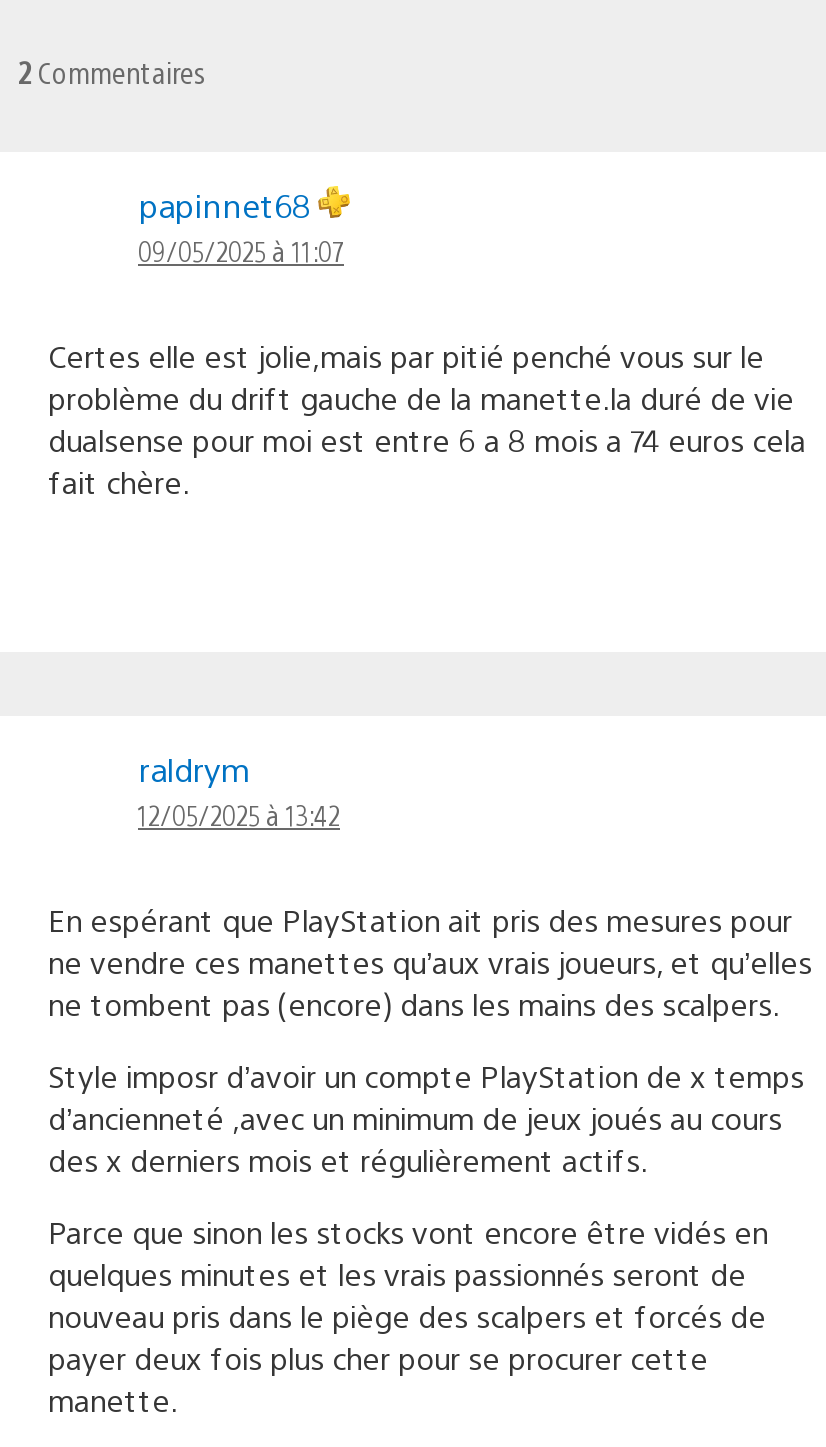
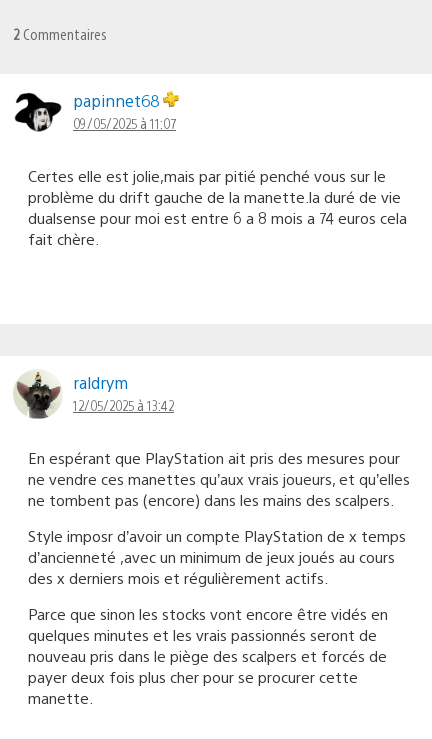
+ [image]

+ [image]
